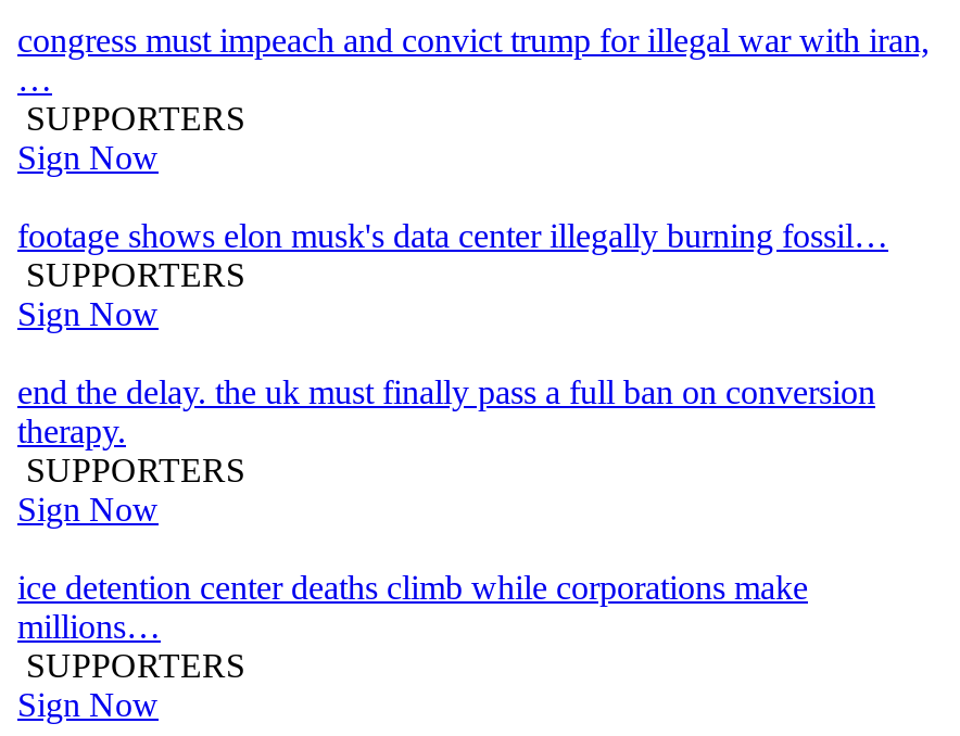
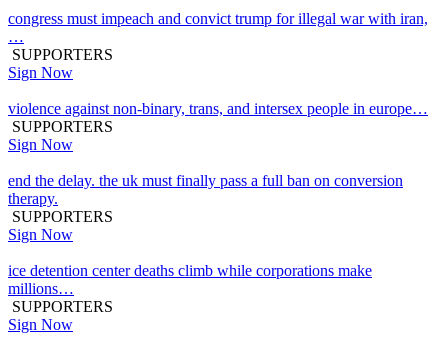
- footage shows elon musk's data center illegally burning fossil…
+ violence against non-binary, trans, and intersex people in europe…
